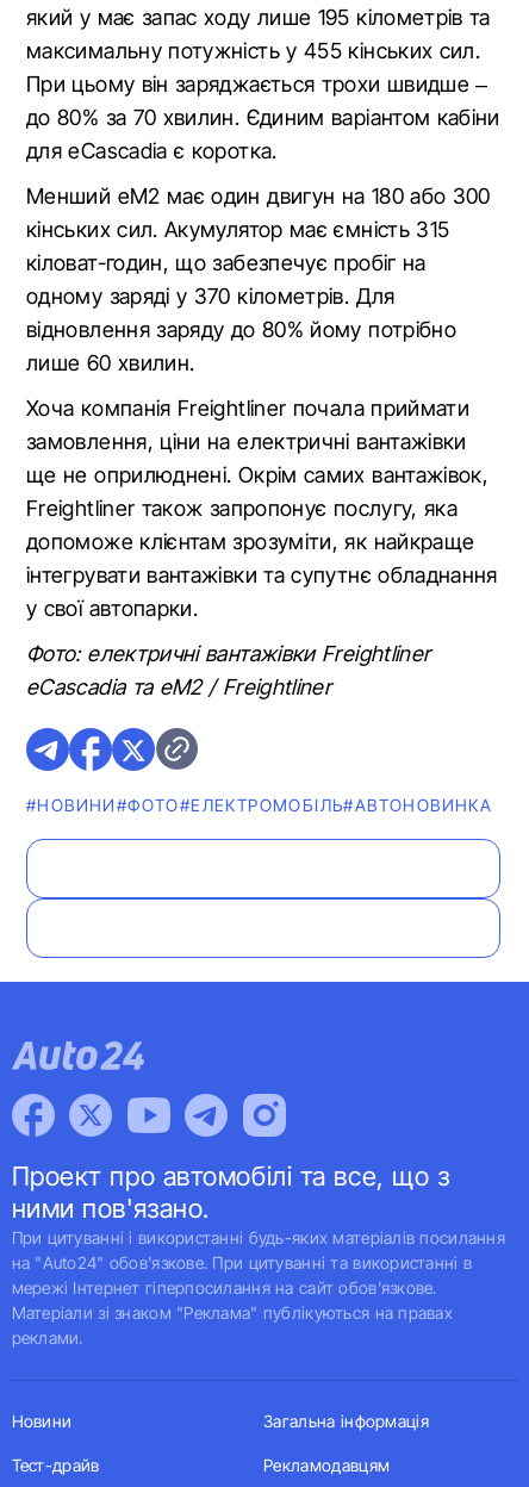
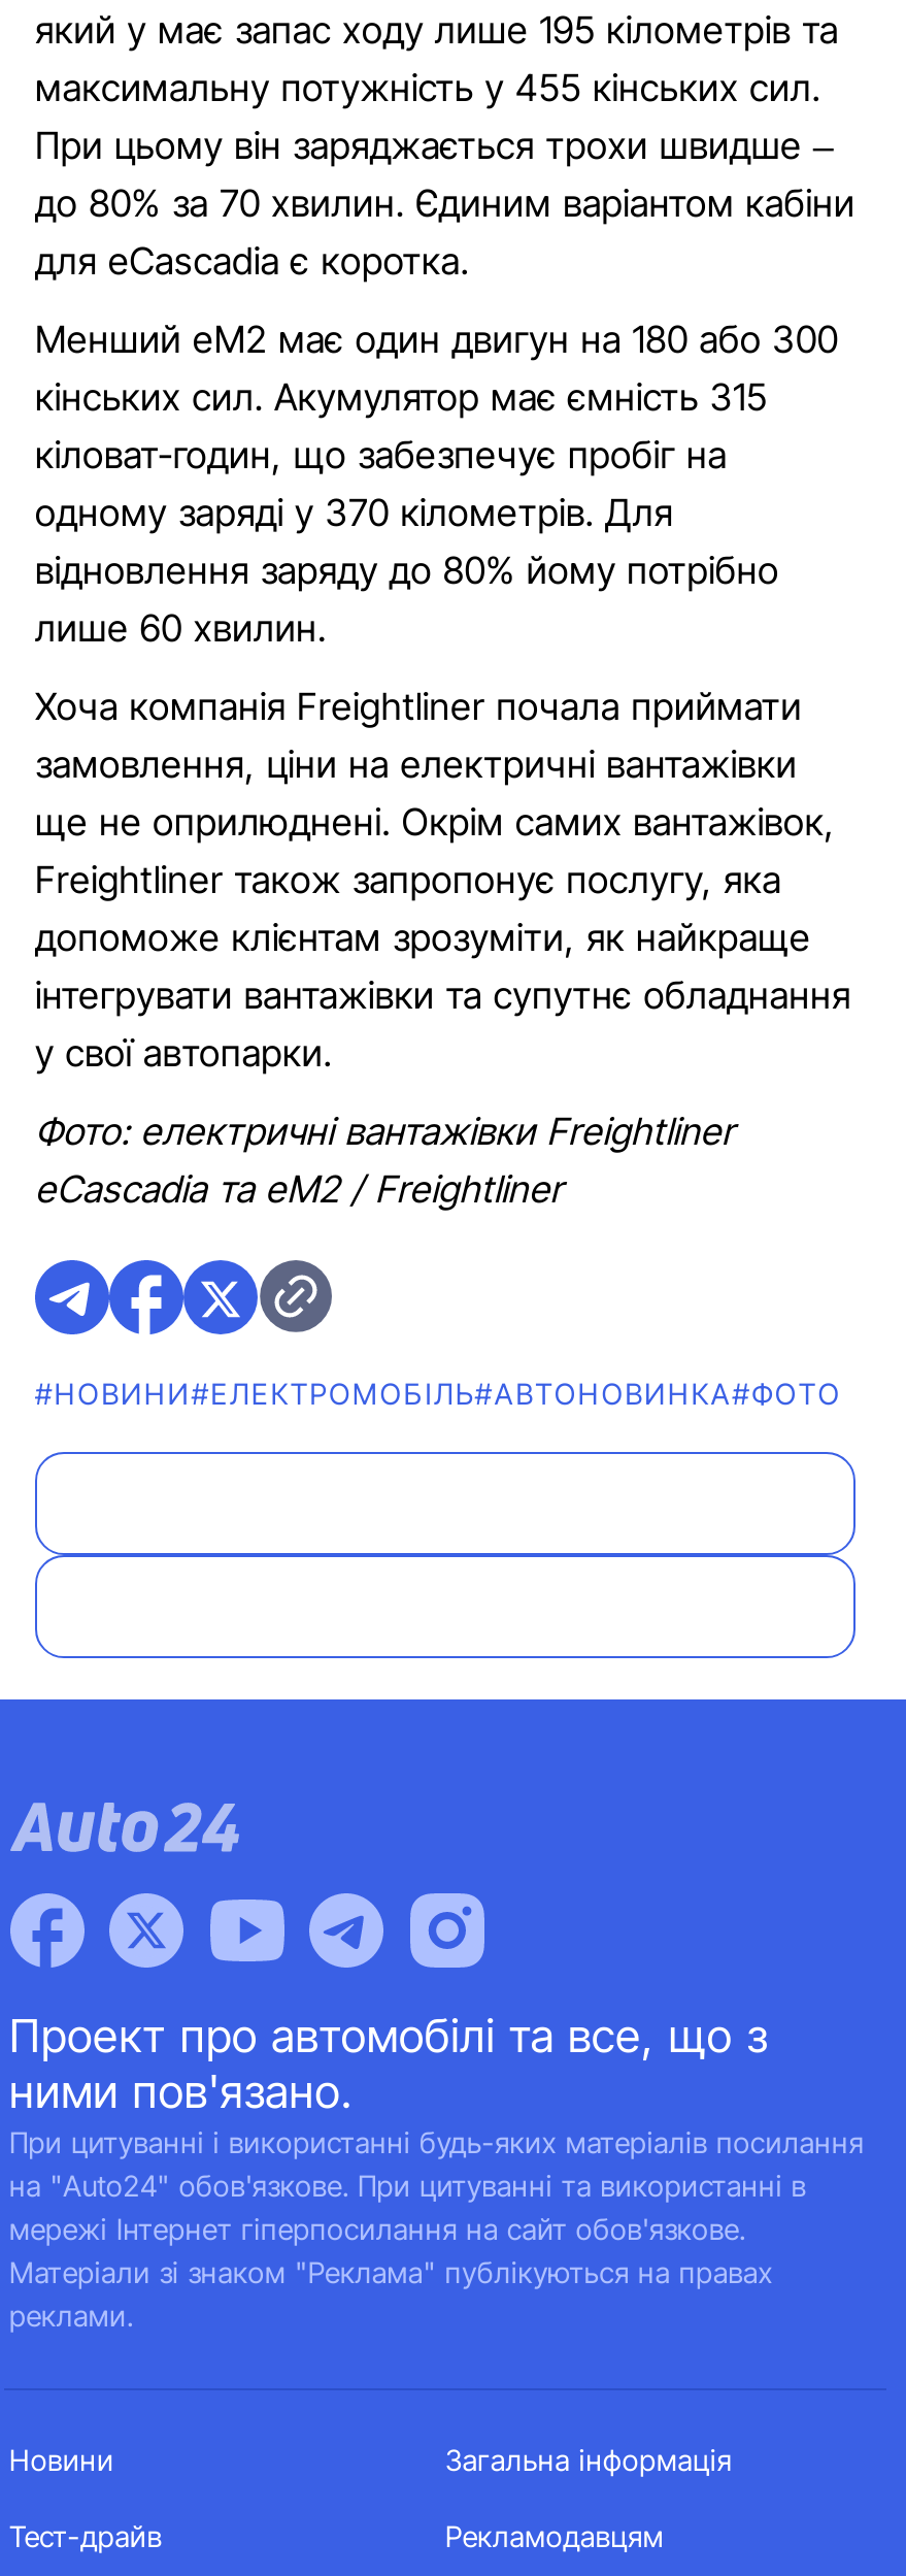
- #НОВИНИ#ФОТО#ЕЛЕКТРОМОБІЛЬ#АВТОНОВИНКА
+ #НОВИНИ#ЕЛЕКТРОМОБІЛЬ#АВТОНОВИНКА#ФОТО
